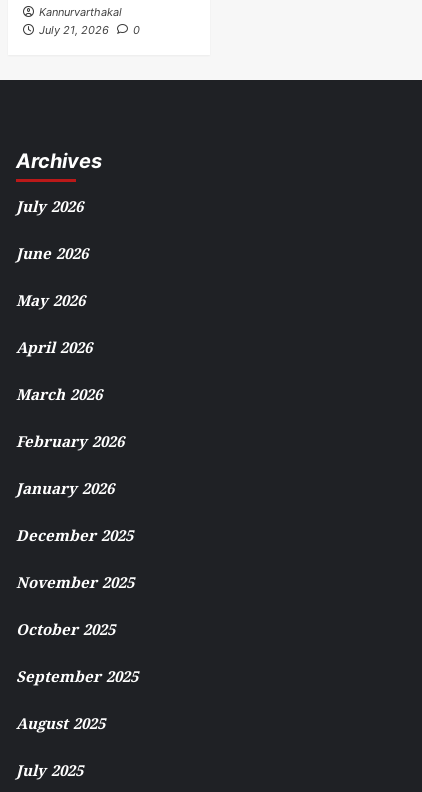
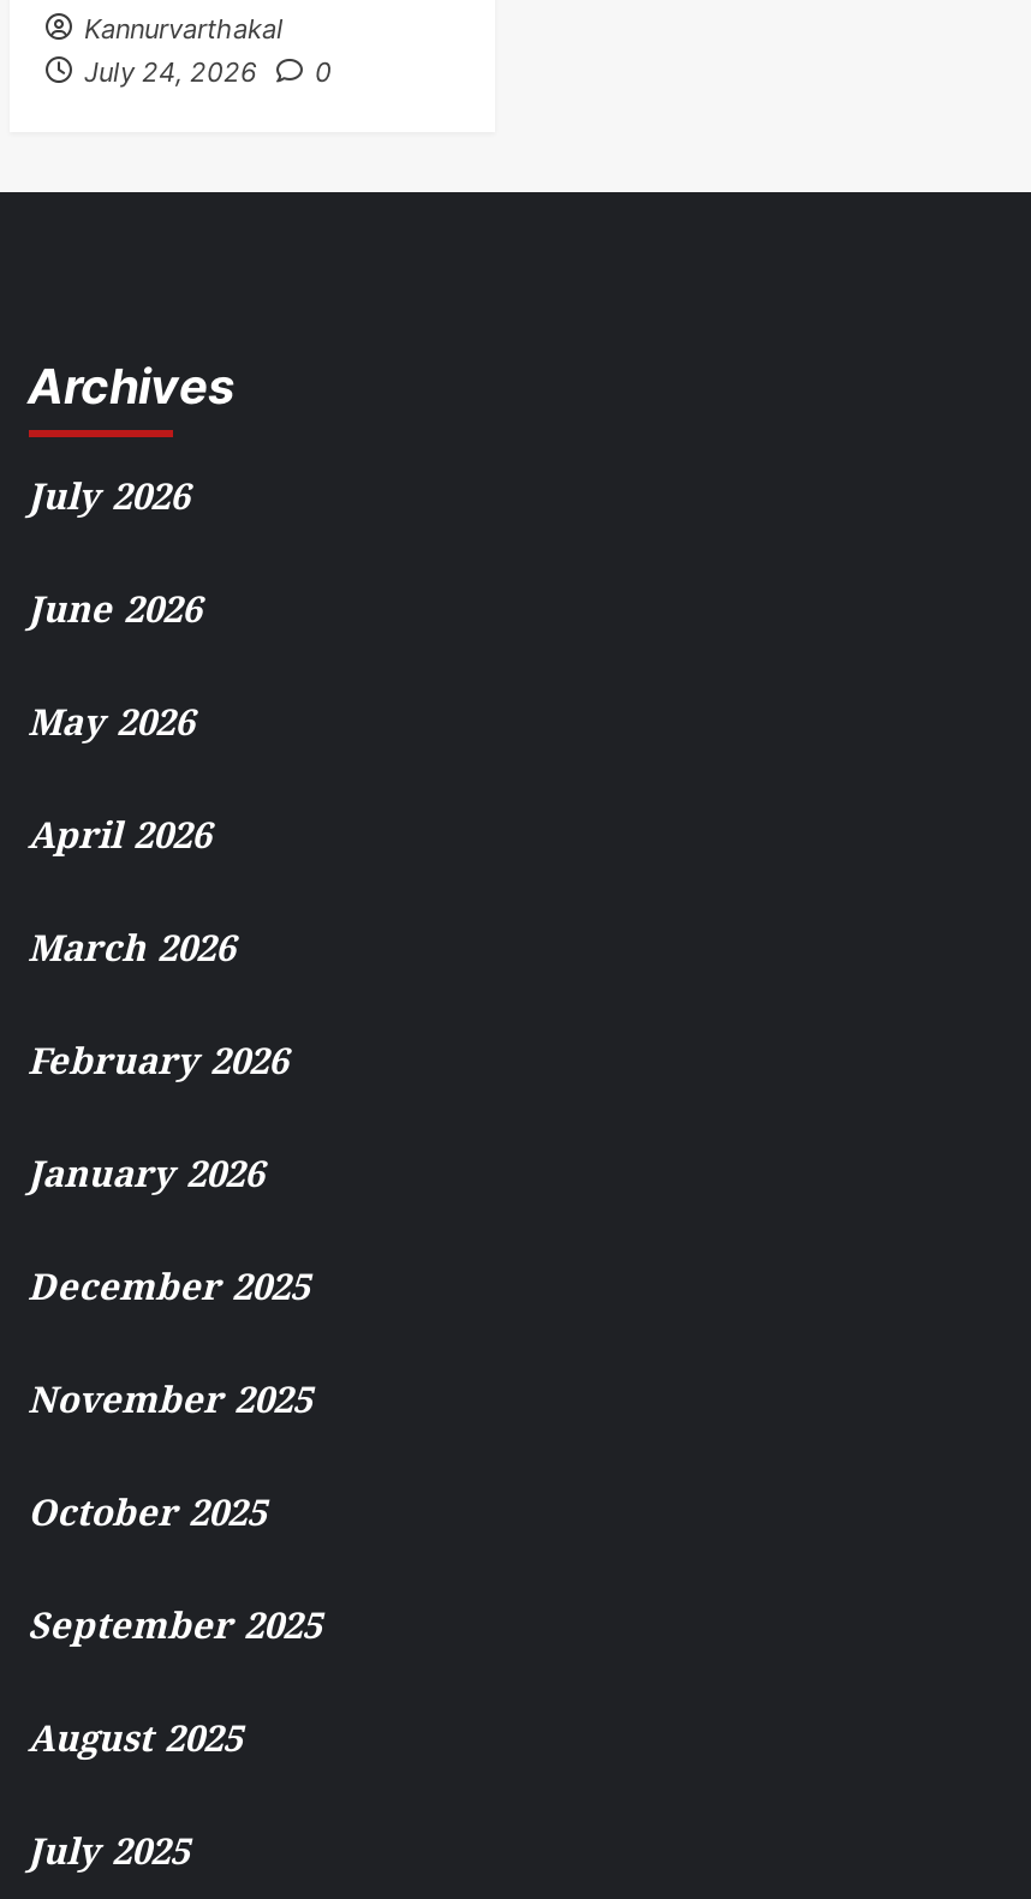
- July 21, 2026 0
+ July 24, 2026 0
